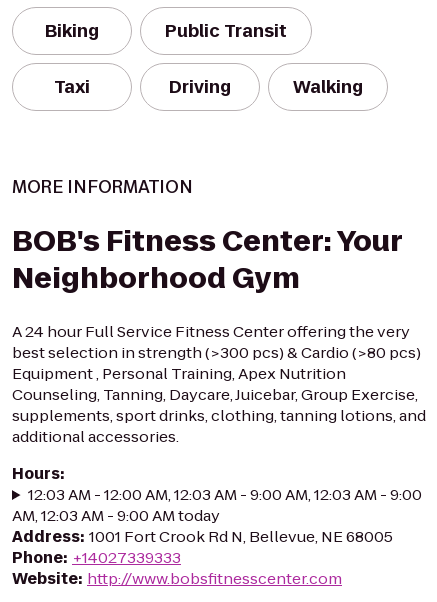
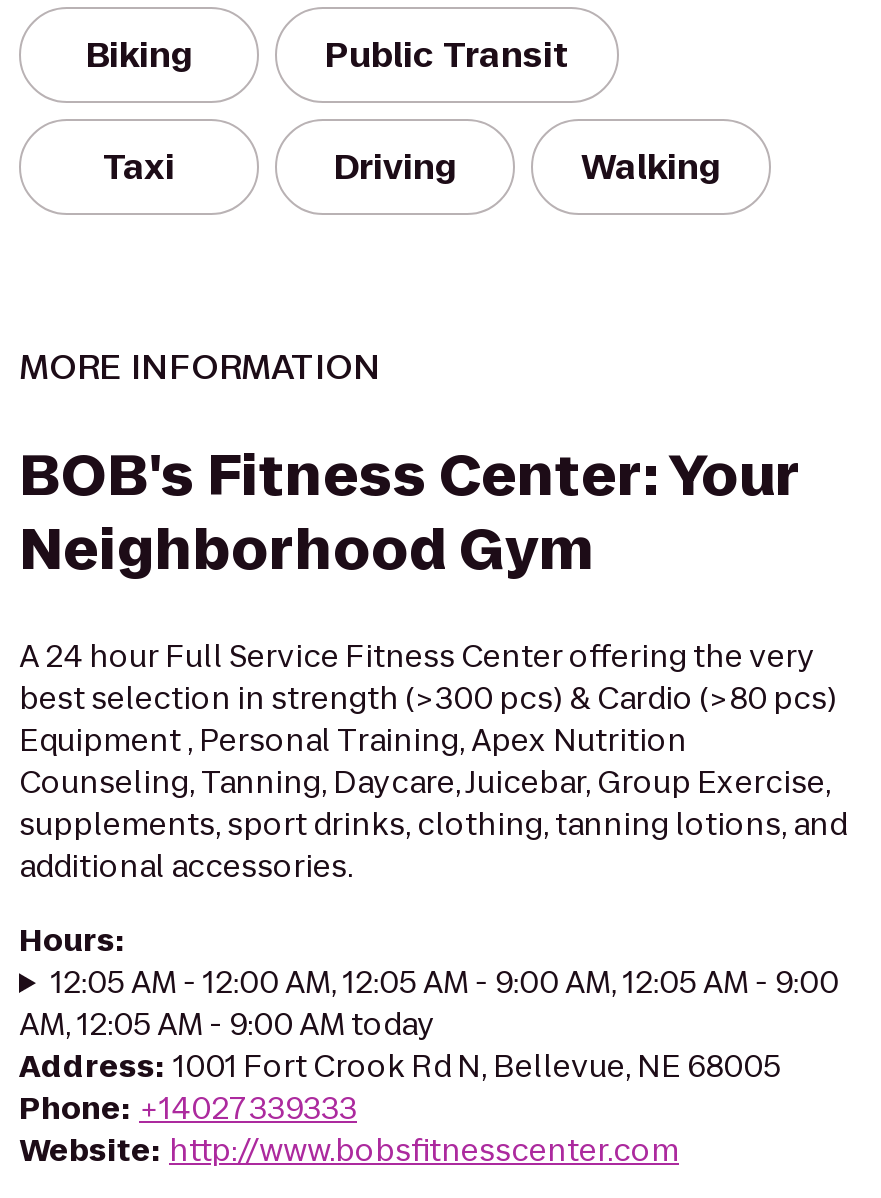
- 12:03 AM - 12:00 AM, 12:03 AM - 9:00 AM, 12:03 AM - 9:00
+ 12:05 AM - 12:00 AM, 12:05 AM - 9:00 AM, 12:05 AM - 9:00

- AM, 12:03 AM - 9:00 AM today
+ AM, 12:05 AM - 9:00 AM today
